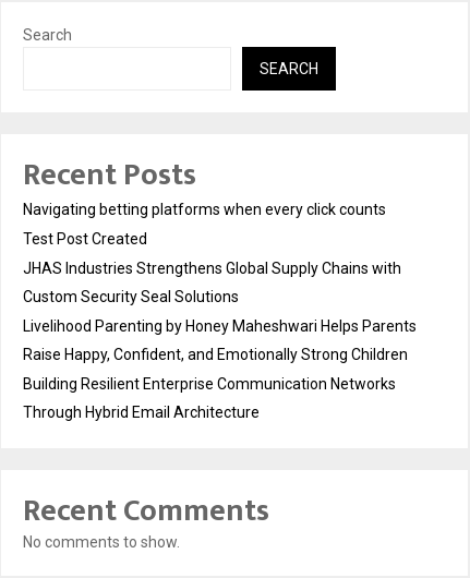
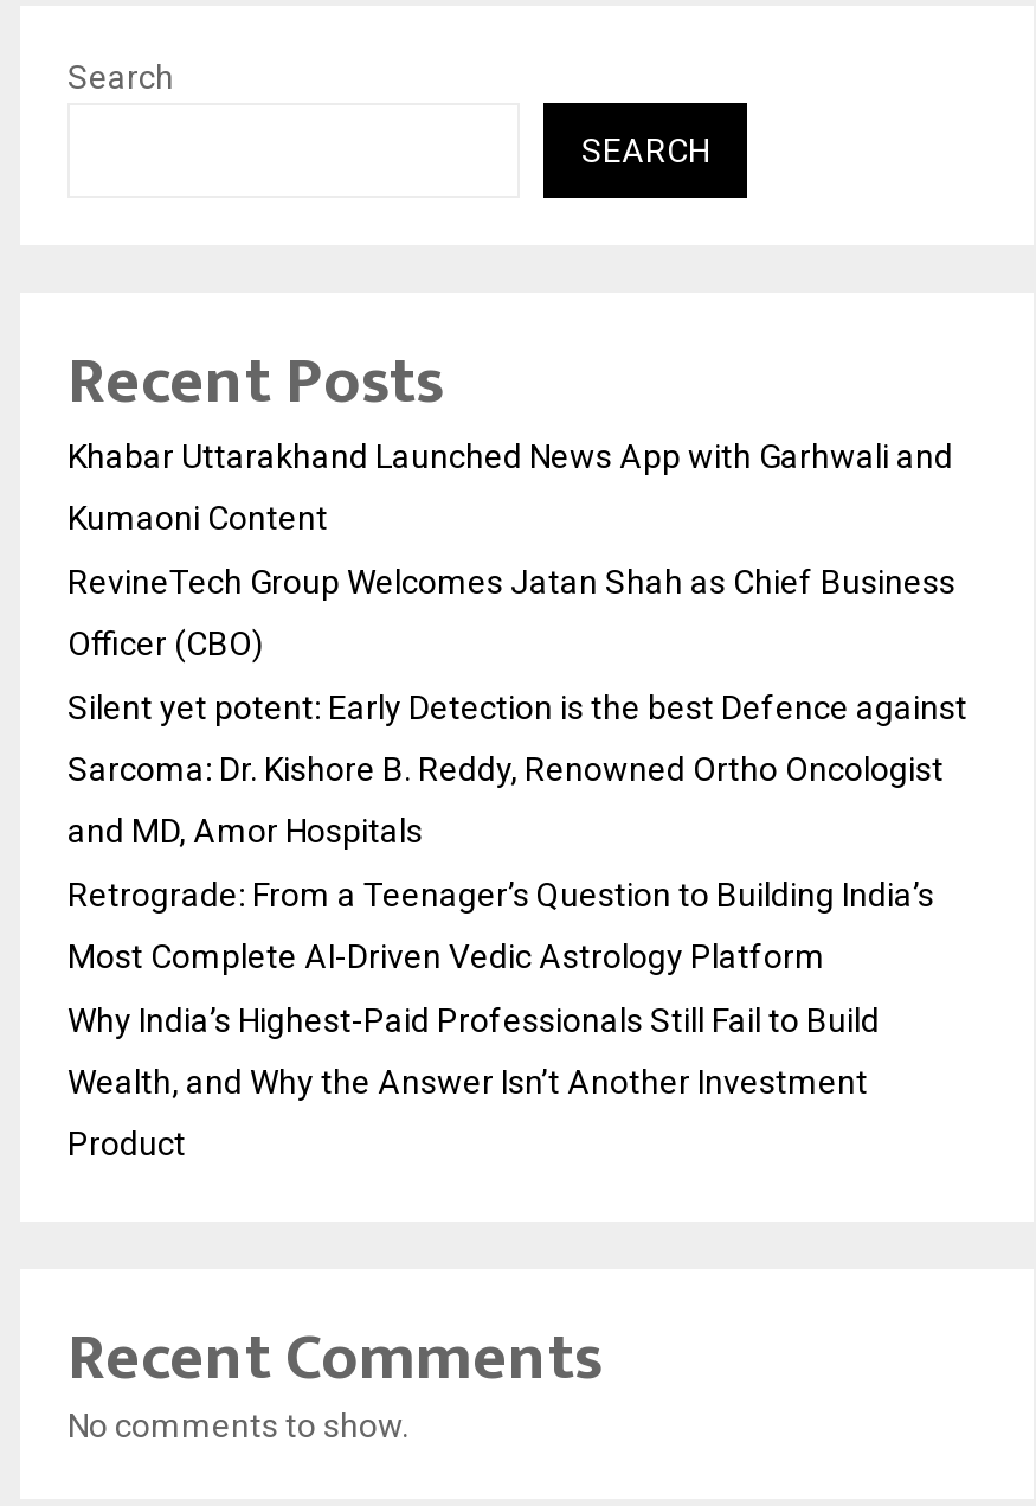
- Navigating betting platforms when every click counts
- Test Post Created
- JHAS Industries Strengthens Global Supply Chains with
- Custom Security Seal Solutions
- Livelihood Parenting by Honey Maheshwari Helps Parents
- Raise Happy, Confident, and Emotionally Strong Children
- Building Resilient Enterprise Communication Networks
- Through Hybrid Email Architecture
+ Khabar Uttarakhand Launched News App with Garhwali and
+ Kumaoni Content
+ RevineTech Group Welcomes Jatan Shah as Chief Business
+ Officer (CBO)
+ Silent yet potent: Early Detection is the best Defence against
+ Sarcoma: Dr. Kishore B. Reddy, Renowned Ortho Oncologist
+ and MD, Amor Hospitals
+ Retrograde: From a Teenager’s Question to Building India’s
+ Most Complete AI-Driven Vedic Astrology Platform
+ Why India’s Highest-Paid Professionals Still Fail to Build
+ Wealth, and Why the Answer Isn’t Another Investment
+ Product
